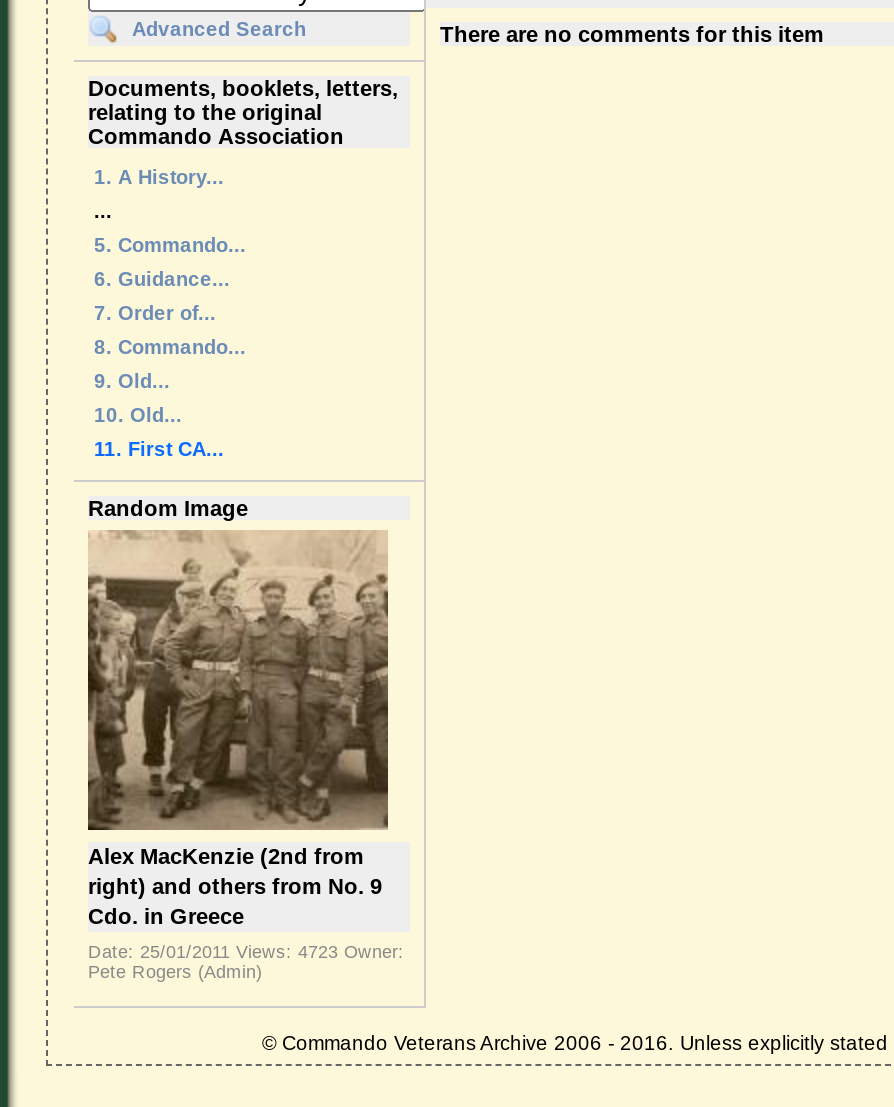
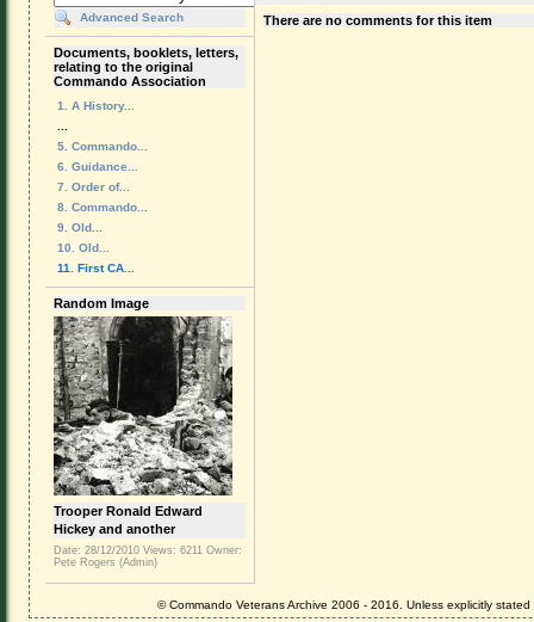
- [image]
- Alex MacKenzie (2nd from
- right) and others from No. 9
- Cdo. in Greece
+ [image]
+ Trooper Ronald Edward
+ Hickey and another

- Date: 25/01/2011 Views: 4723 Owner:
+ Date: 28/12/2010 Views: 6211 Owner:
